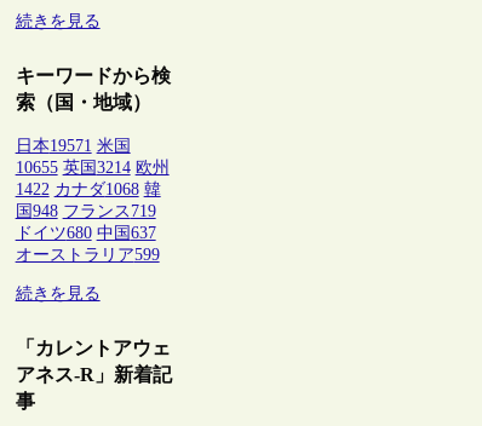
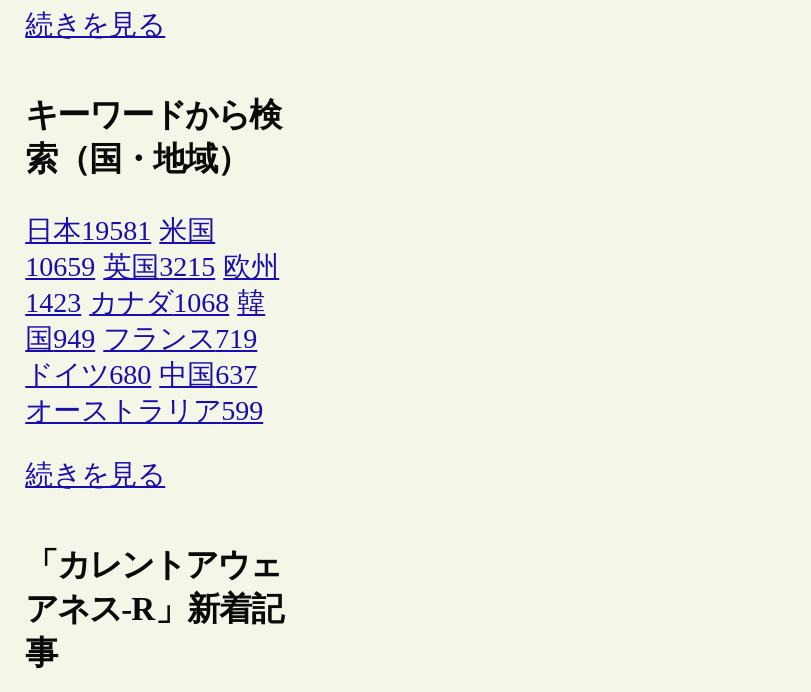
- 日本19571 米国
+ 日本19581 米国

- 10655 英国3214 欧州
+ 10659 英国3215 欧州

- 1422 カナダ1068 韓
+ 1423 カナダ1068 韓

- 国948 フランス719
+ 国949 フランス719
